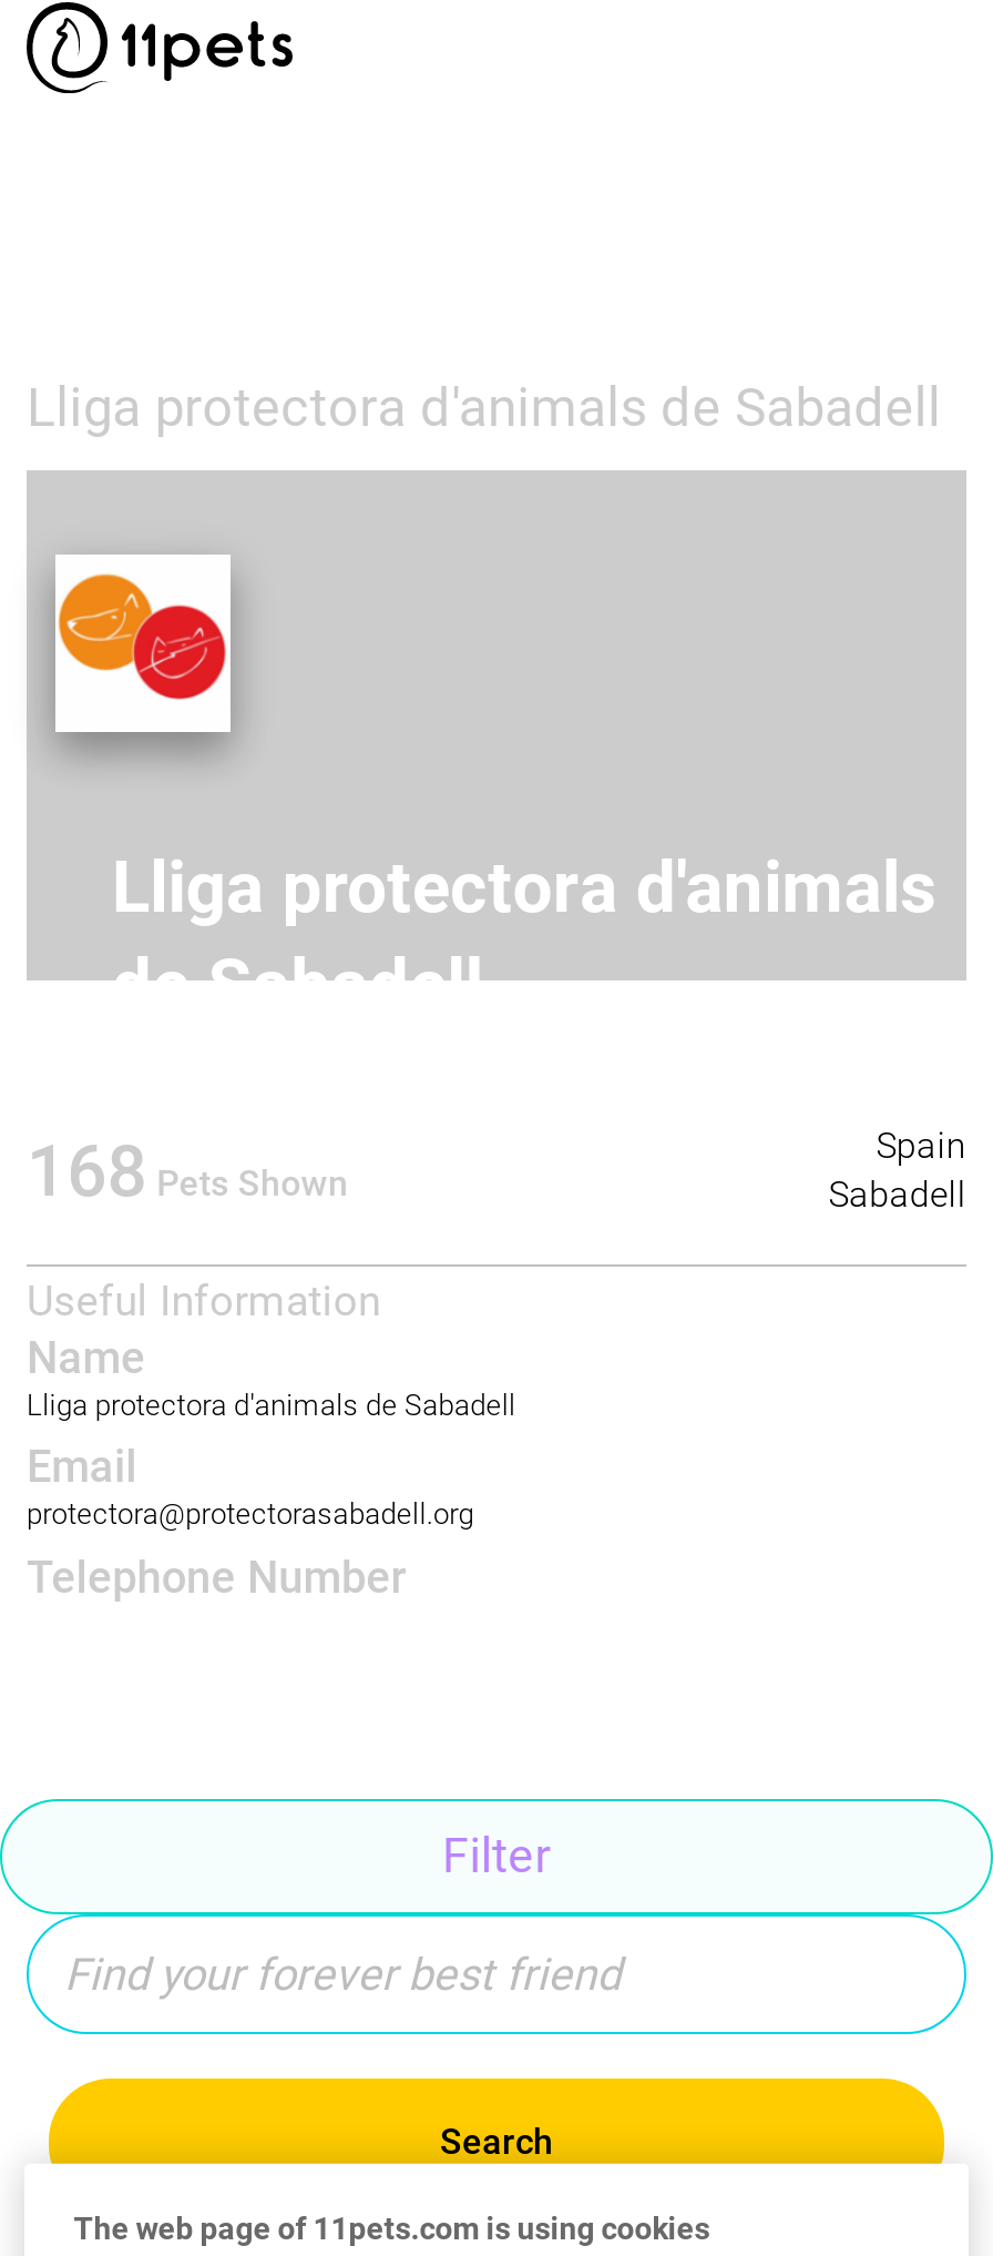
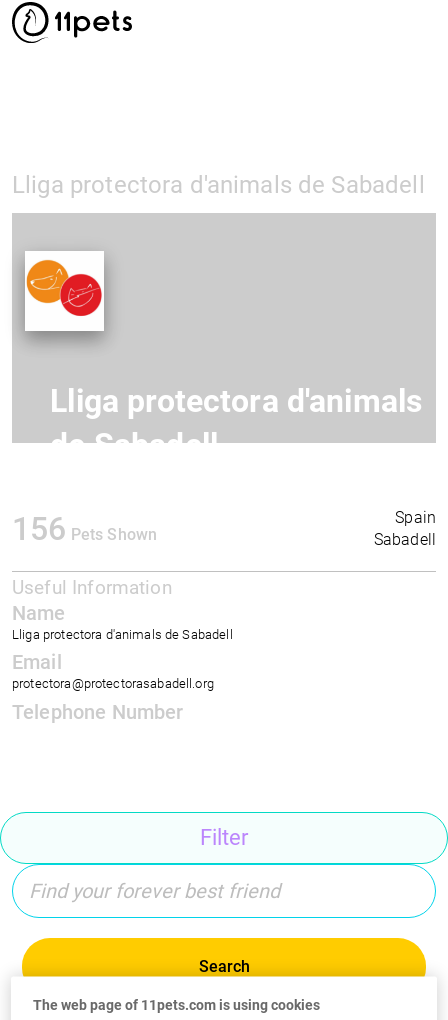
- 168 Pets Shown
+ 156 Pets Shown
